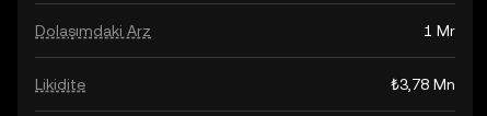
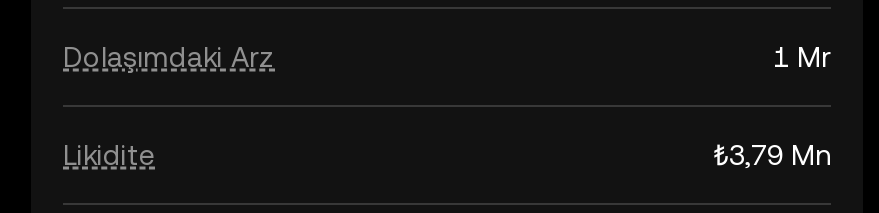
- ₺3,78 Mn
+ ₺3,79 Mn
